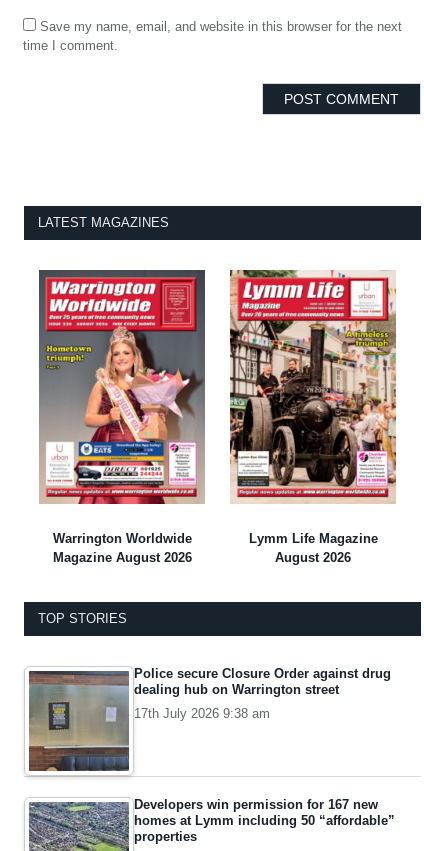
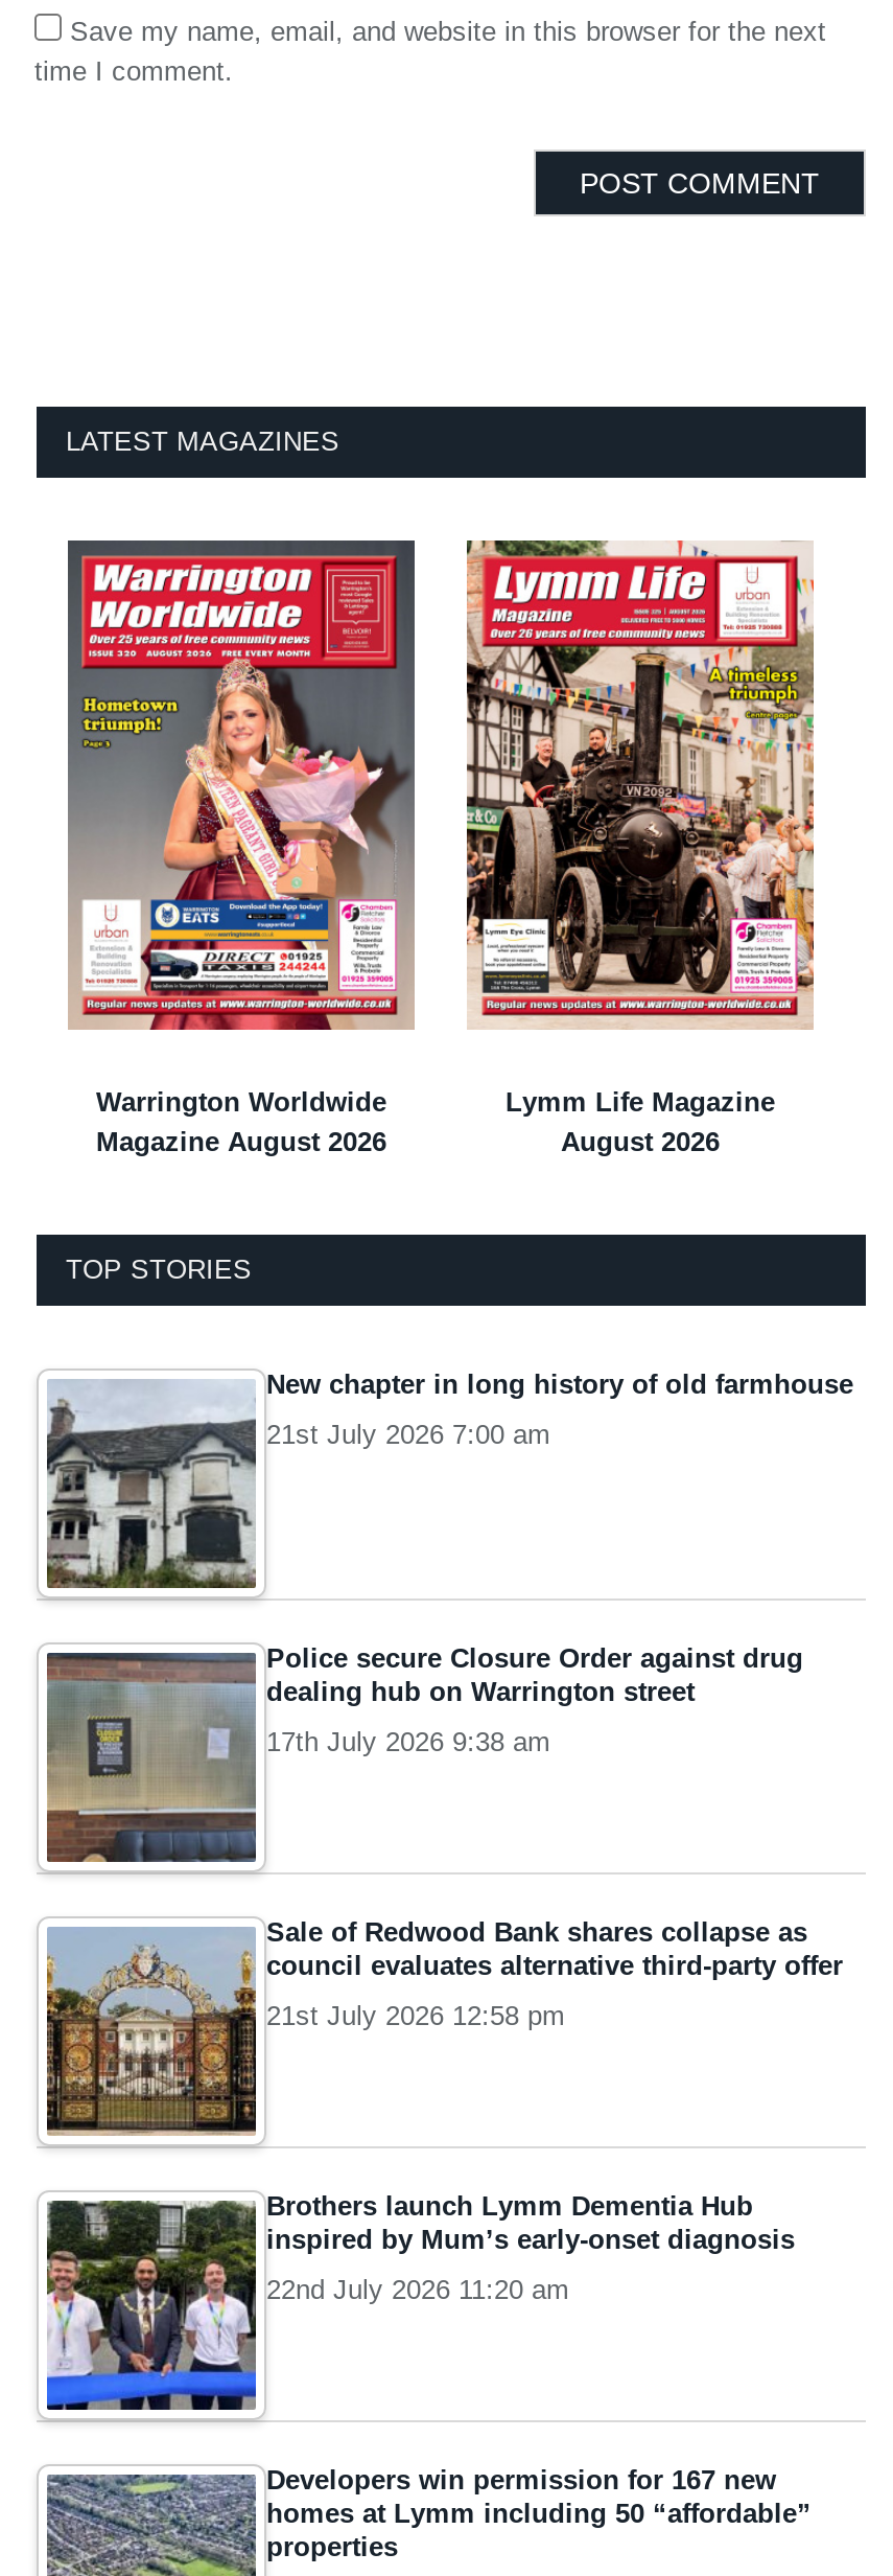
+ [image]
+ New chapter in long history of old farmhouse
+ 21st July 2026 7:00 am

+ [image]
+ Sale of Redwood Bank shares collapse as
+ council evaluates alternative third-party offer
+ 21st July 2026 12:58 pm

+ [image]
+ Brothers launch Lymm Dementia Hub
+ inspired by Mum’s early-onset diagnosis
+ 22nd July 2026 11:20 am
